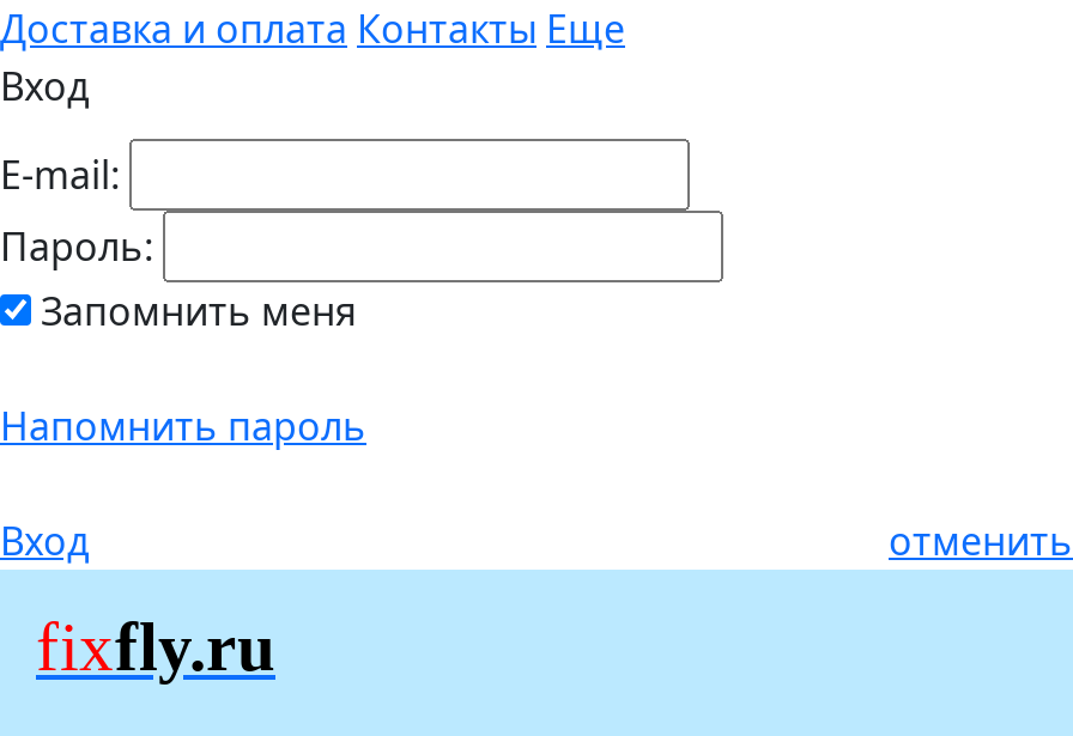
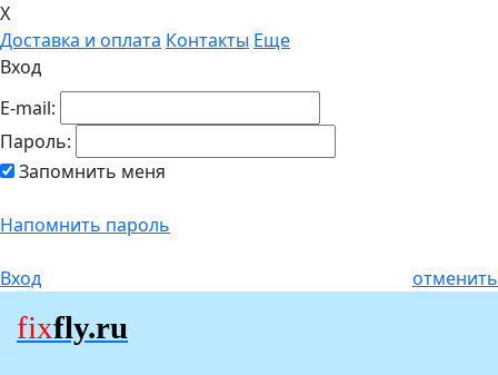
+ X
